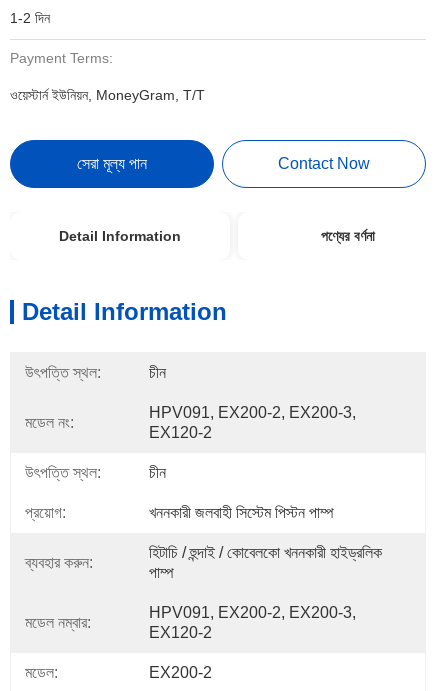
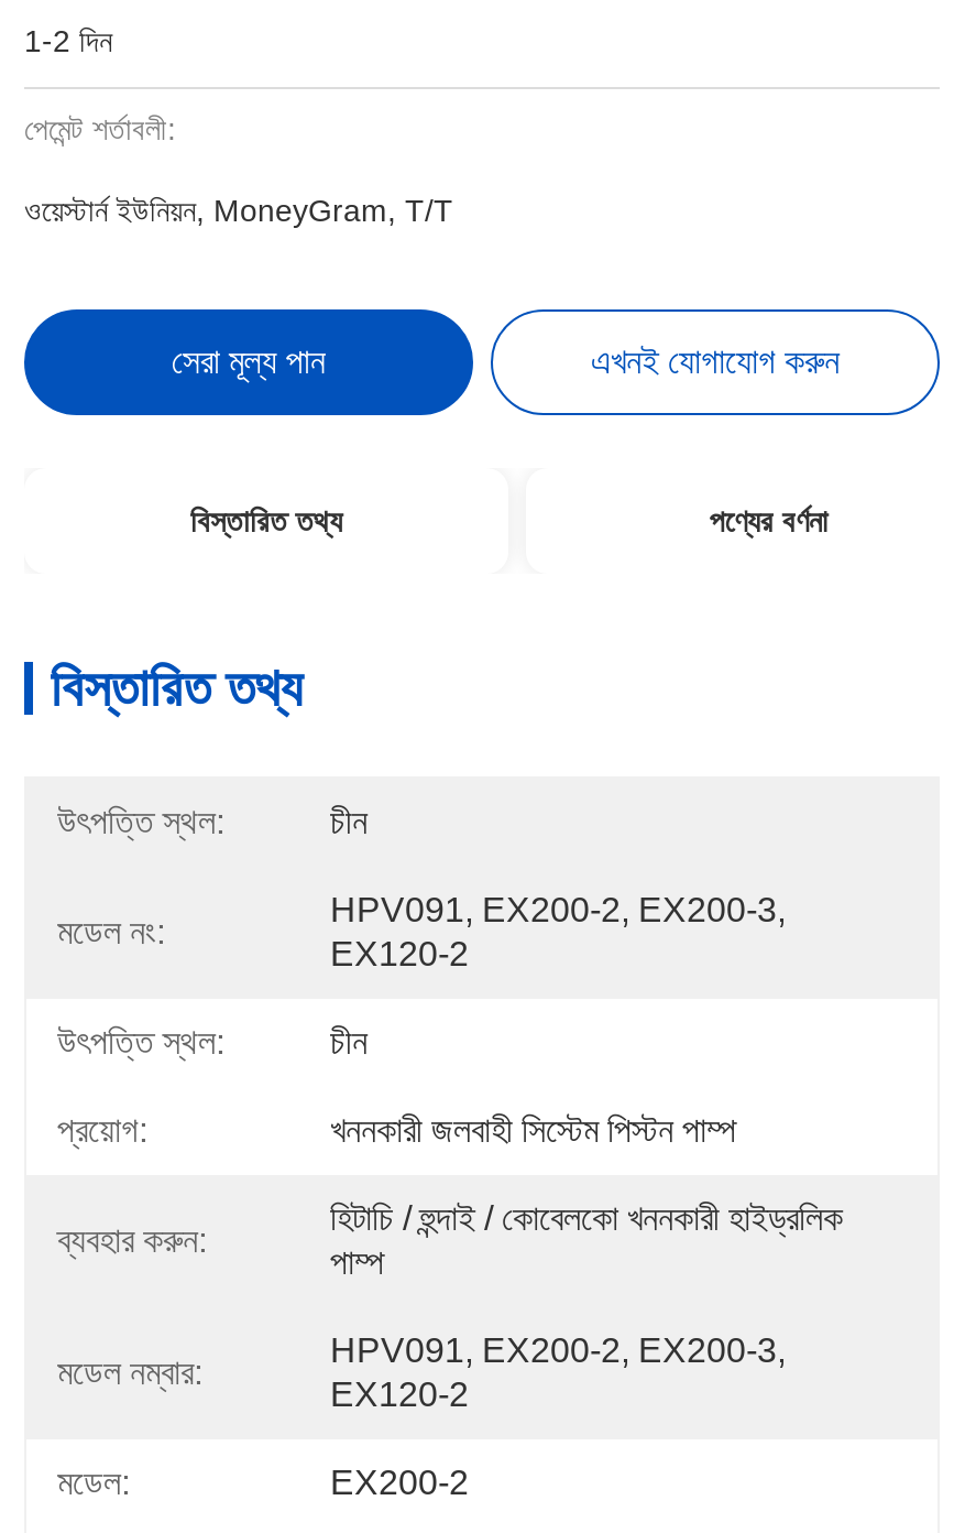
- Payment Terms:
+ পেমেন্ট শর্তাবলী:

- Contact Now
+ এখনই যোগাযোগ করুন

- Detail Information
+ বিস্তারিত তথ্য

- Detail Information
+ বিস্তারিত তথ্য
